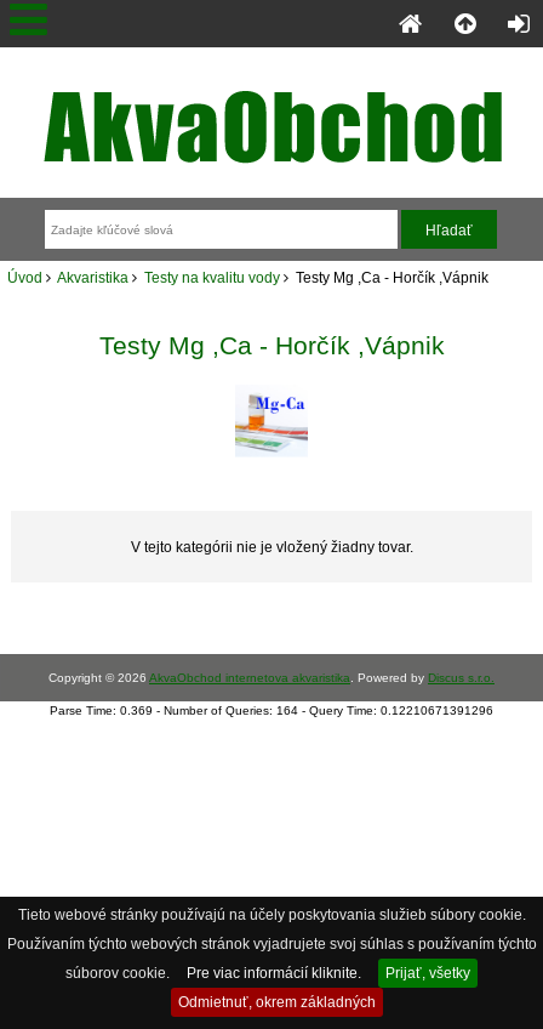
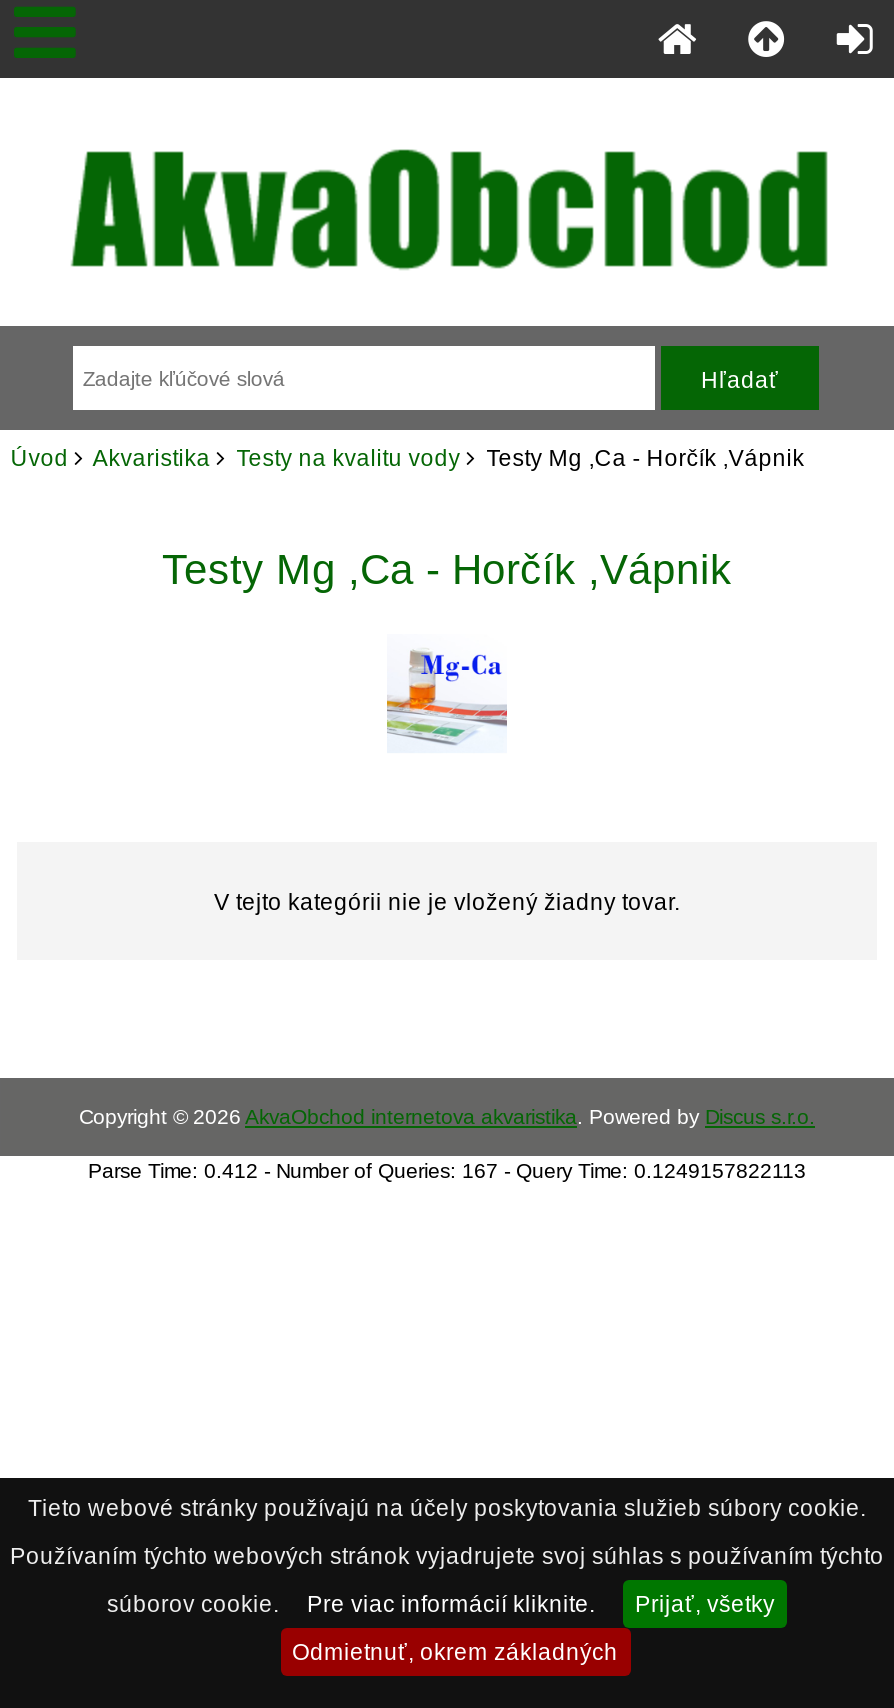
- Parse Time: 0.369 - Number of Queries: 164 - Query Time: 0.12210671391296
+ Parse Time: 0.412 - Number of Queries: 167 - Query Time: 0.1249157822113
